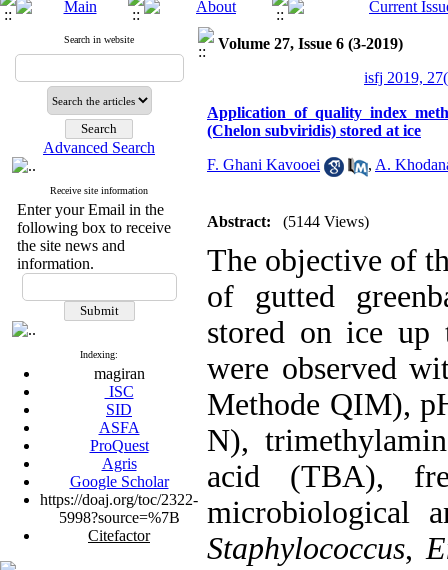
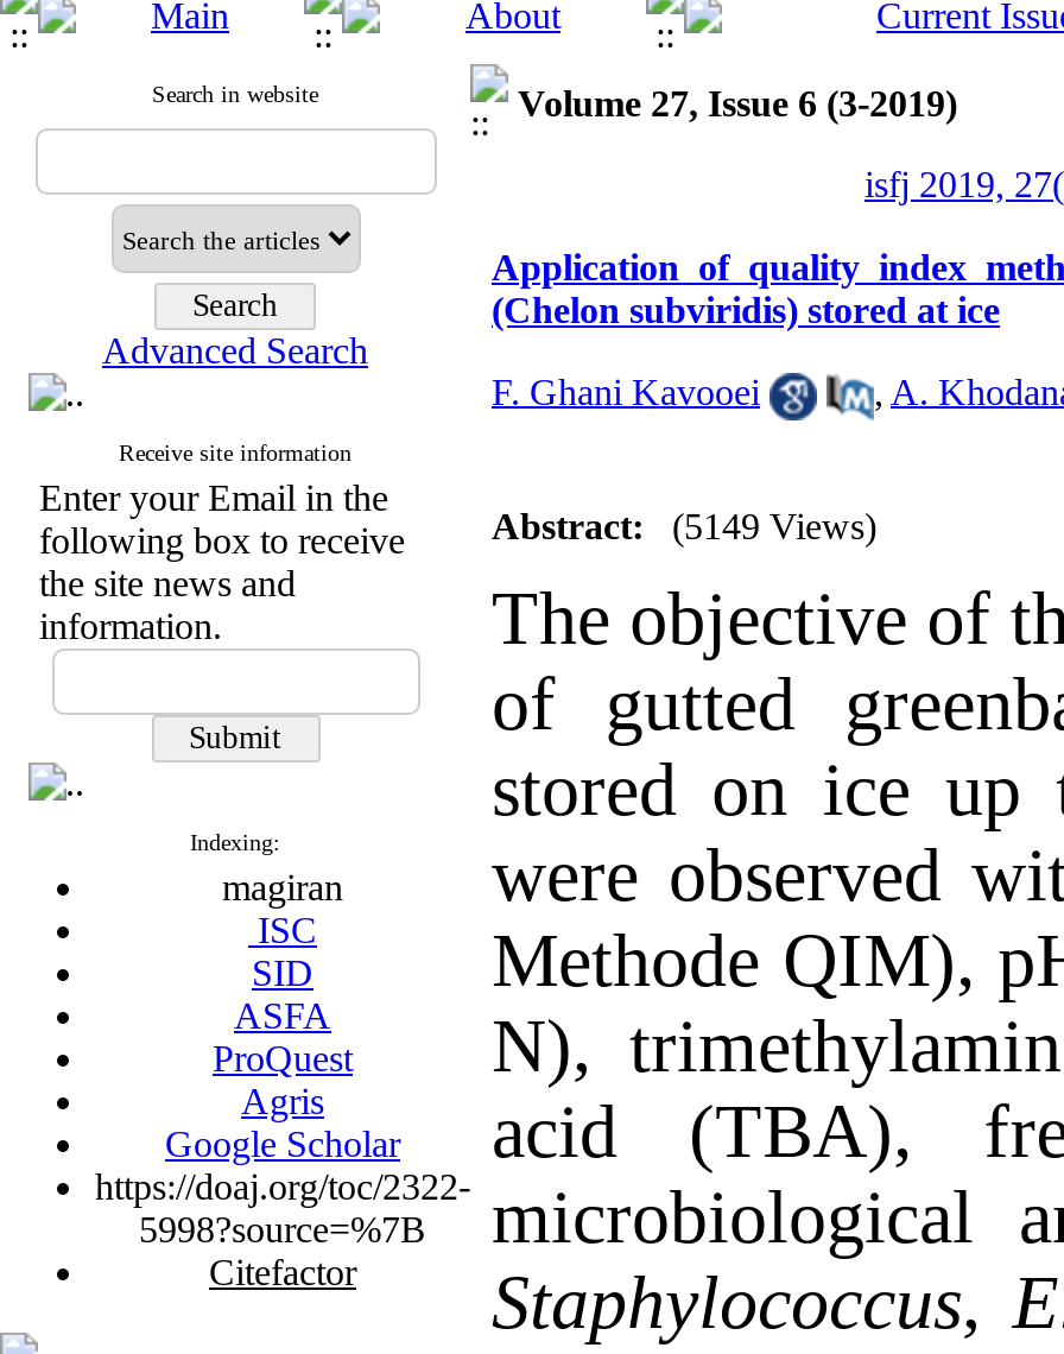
- Abstract: (5144 Views)
+ Abstract: (5149 Views)
